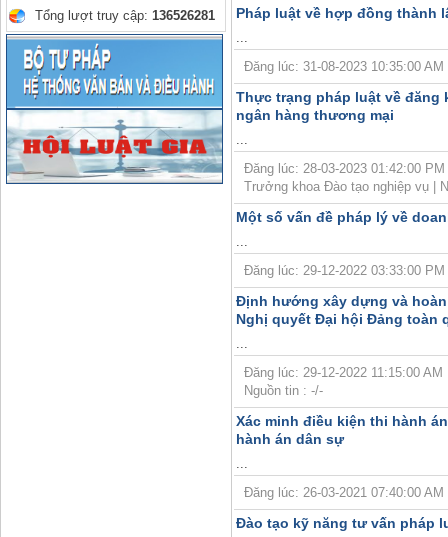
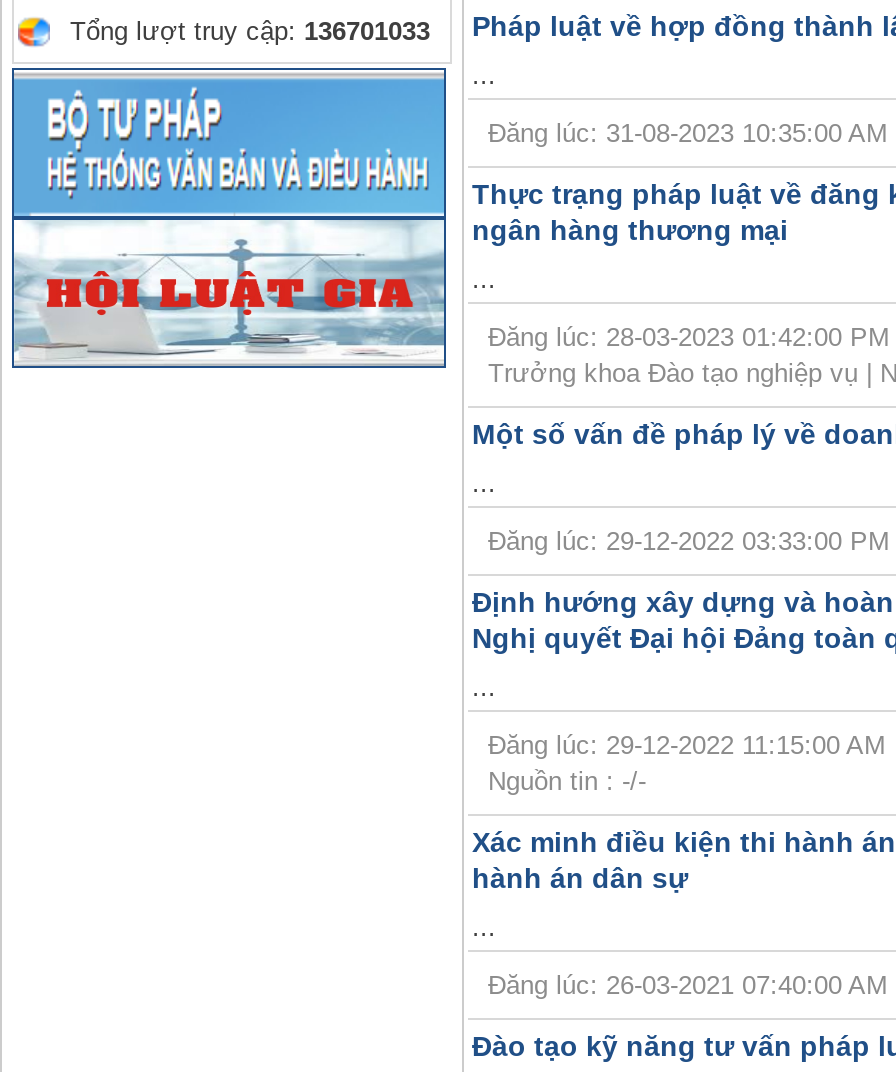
- Tổng lượt truy cập: 136526281
+ Tổng lượt truy cập: 136701033
